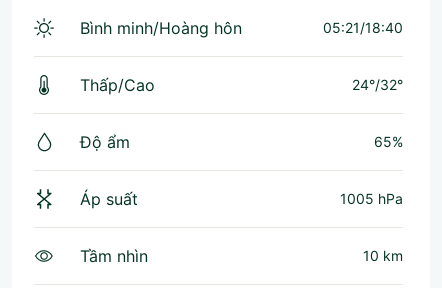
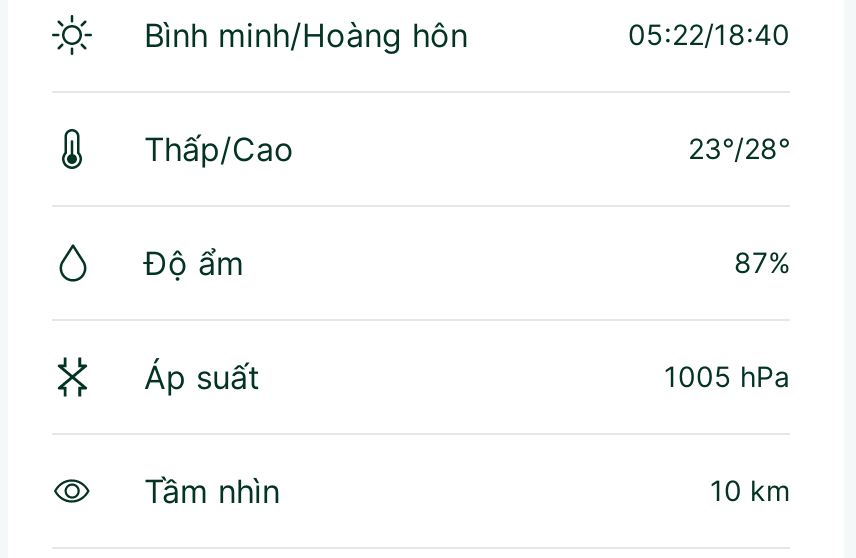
- 05:21/18:40
+ 05:22/18:40

- 24°/32°
+ 23°/28°

- 65%
+ 87%
